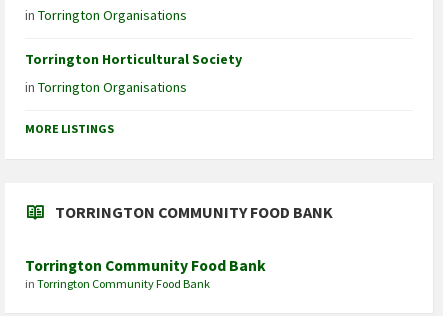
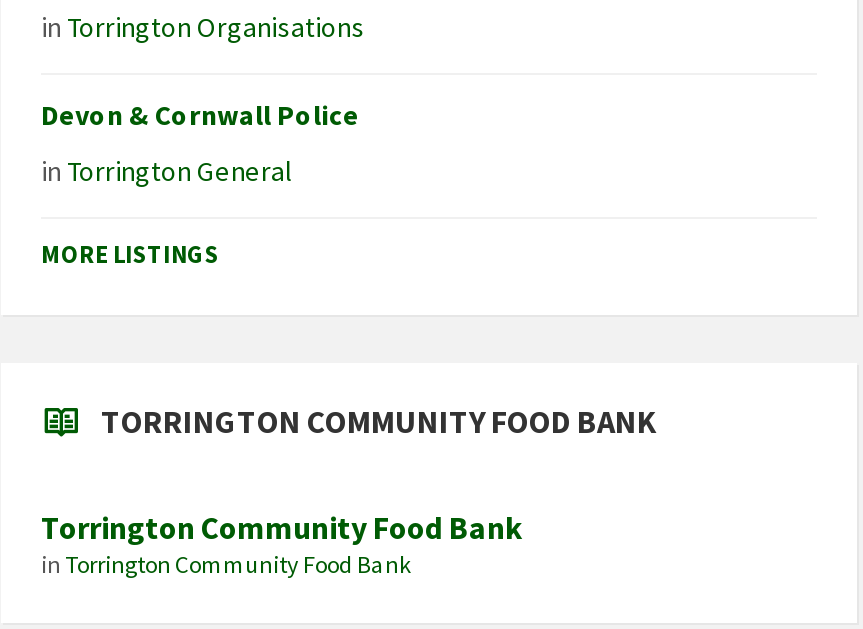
- Torrington Horticultural Society
+ Devon & Cornwall Police

- in Torrington Organisations
+ in Torrington General
